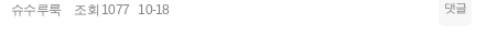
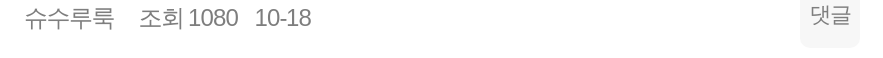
- 슈수루룩 조회 1077 10-18
+ 슈수루룩 조회 1080 10-18
